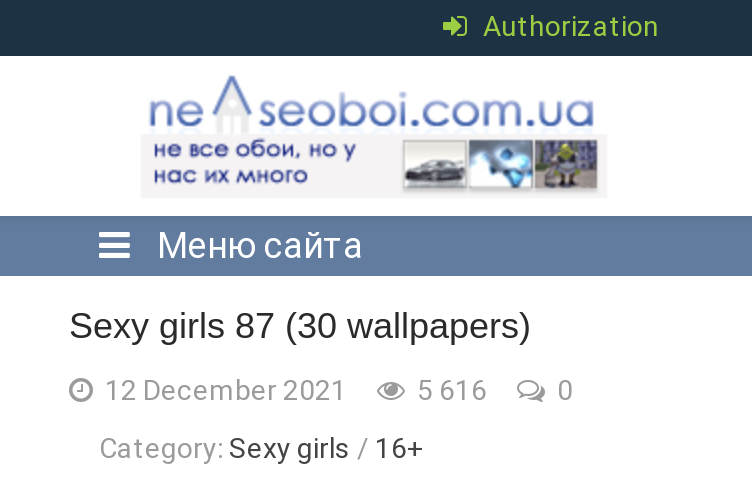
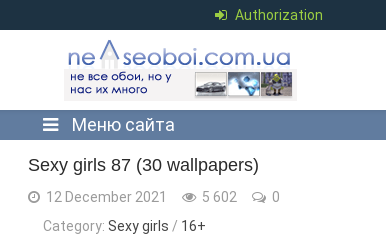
- 12 December 2021 5 616 0
+ 12 December 2021 5 602 0
